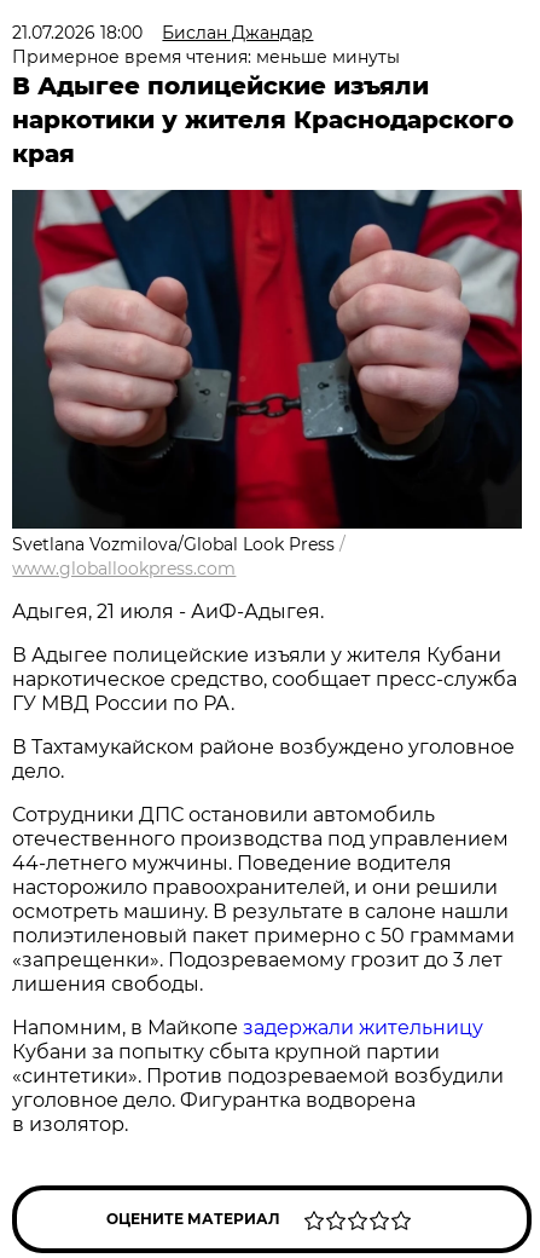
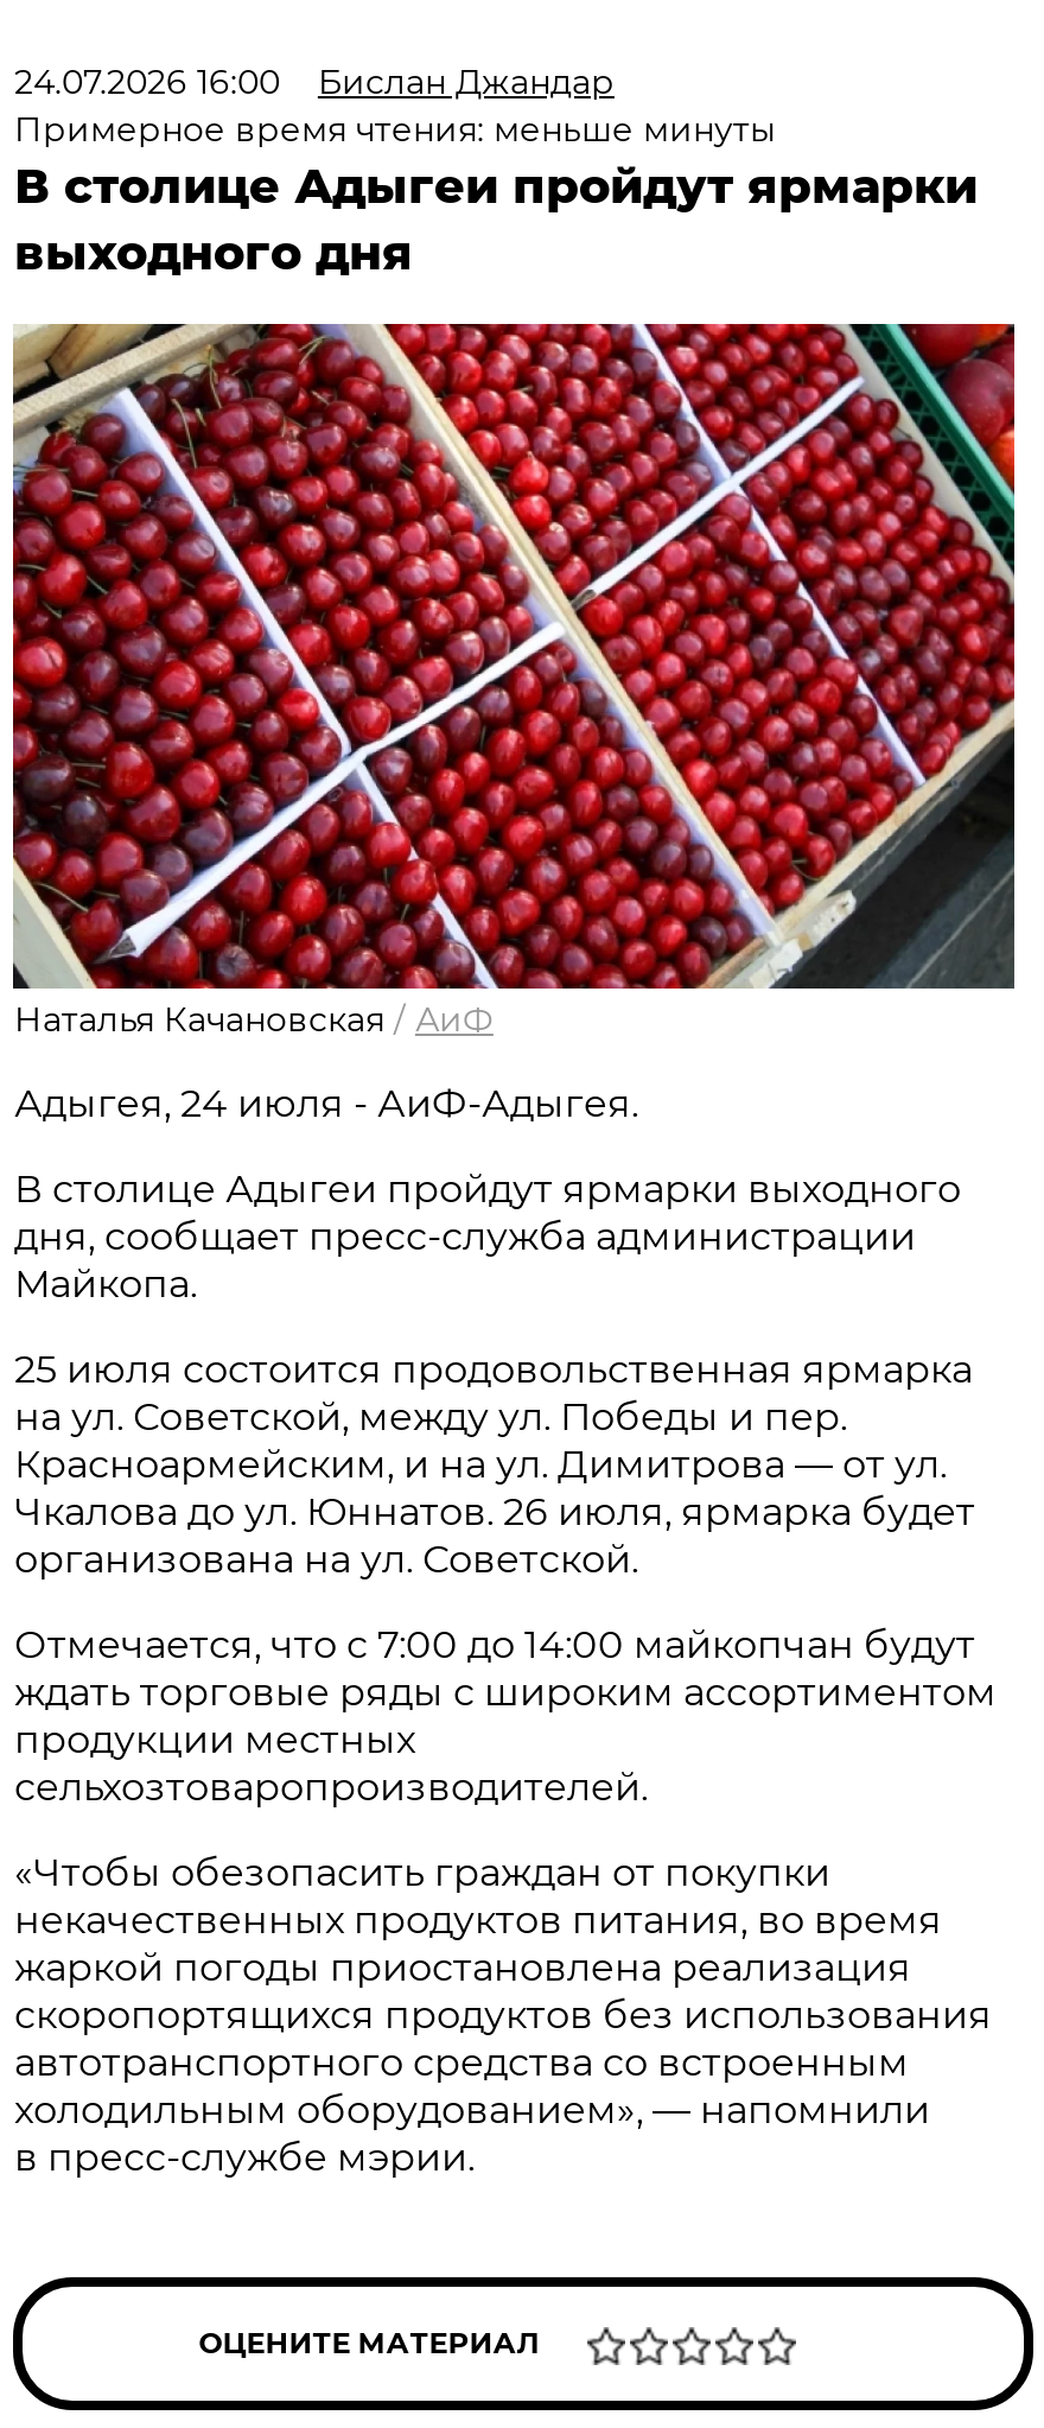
- 21.07.2026 18:00 Бислан Джандар
+ 24.07.2026 16:00 Бислан Джандар

- В Адыгее полицейские изъяли
- наркотики у жителя Краснодарского
- края
+ В столице Адыгеи пройдут ярмарки
+ выходного дня

- [image]
- Svetlana Vozmilova/Global Look Press /
- www.globallookpress.com
+ [image]
+ Наталья Качановская / АиФ

- Адыгея, 21 июля - АиФ-Адыгея.
+ Адыгея, 24 июля - АиФ-Адыгея.

- В Адыгее полицейские изъяли у жителя Кубани
- наркотическое средство, сообщает пресс-служба
- ГУ МВД России по РА.
+ В столице Адыгеи пройдут ярмарки выходного
+ дня, сообщает пресс-служба администрации
+ Майкопа.

- В Тахтамукайском районе возбуждено уголовное
- дело.
+ 25 июля состоится продовольственная ярмарка
+ на ул. Советской, между ул. Победы и пер.
+ Красноармейским, и на ул. Димитрова — от ул.
+ Чкалова до ул. Юннатов. 26 июля, ярмарка будет
+ организована на ул. Советской.

- Сотрудники ДПС остановили автомобиль
- отечественного производства под управлением
- 44-летнего мужчины. Поведение водителя
- насторожило правоохранителей, и они решили
- осмотреть машину. В результате в салоне нашли
- полиэтиленовый пакет примерно с 50 граммами
- «запрещенки». Подозреваемому грозит до 3 лет
- лишения свободы.
+ Отмечается, что с 7:00 до 14:00 майкопчан будут
+ ждать торговые ряды с широким ассортиментом
+ продукции местных
+ сельхозтоваропроизводителей.

- Напомним, в Майкопе задержали жительницу
- Кубани за попытку сбыта крупной партии
- «синтетики». Против подозреваемой возбудили
- уголовное дело. Фигурантка водворена
- в изолятор.
+ «Чтобы обезопасить граждан от покупки
+ некачественных продуктов питания, во время
+ жаркой погоды приостановлена реализация
+ скоропортящихся продуктов без использования
+ автотранспортного средства со встроенным
+ холодильным оборудованием», — напомнили
+ в пресс-службе мэрии.
